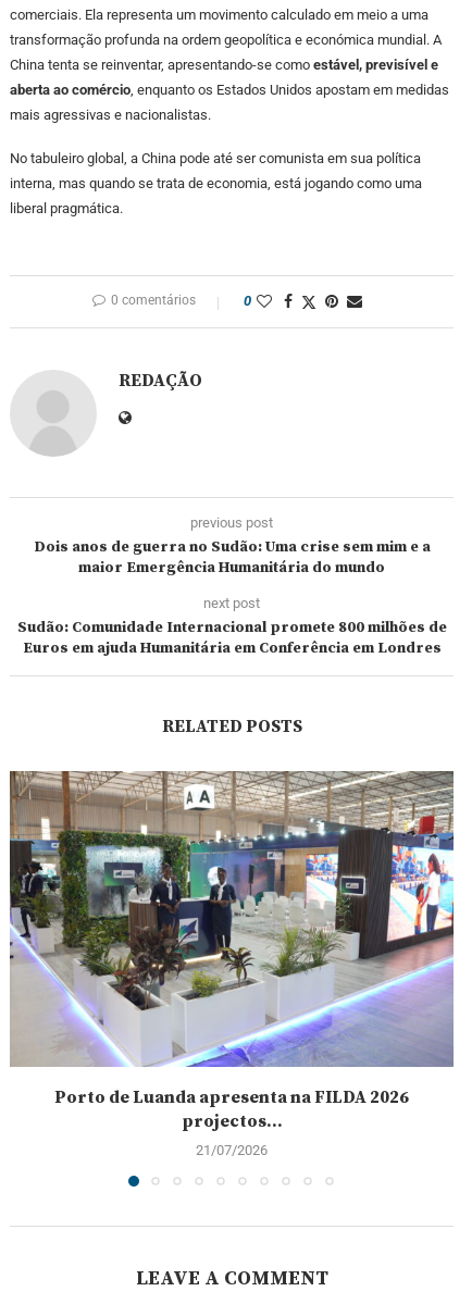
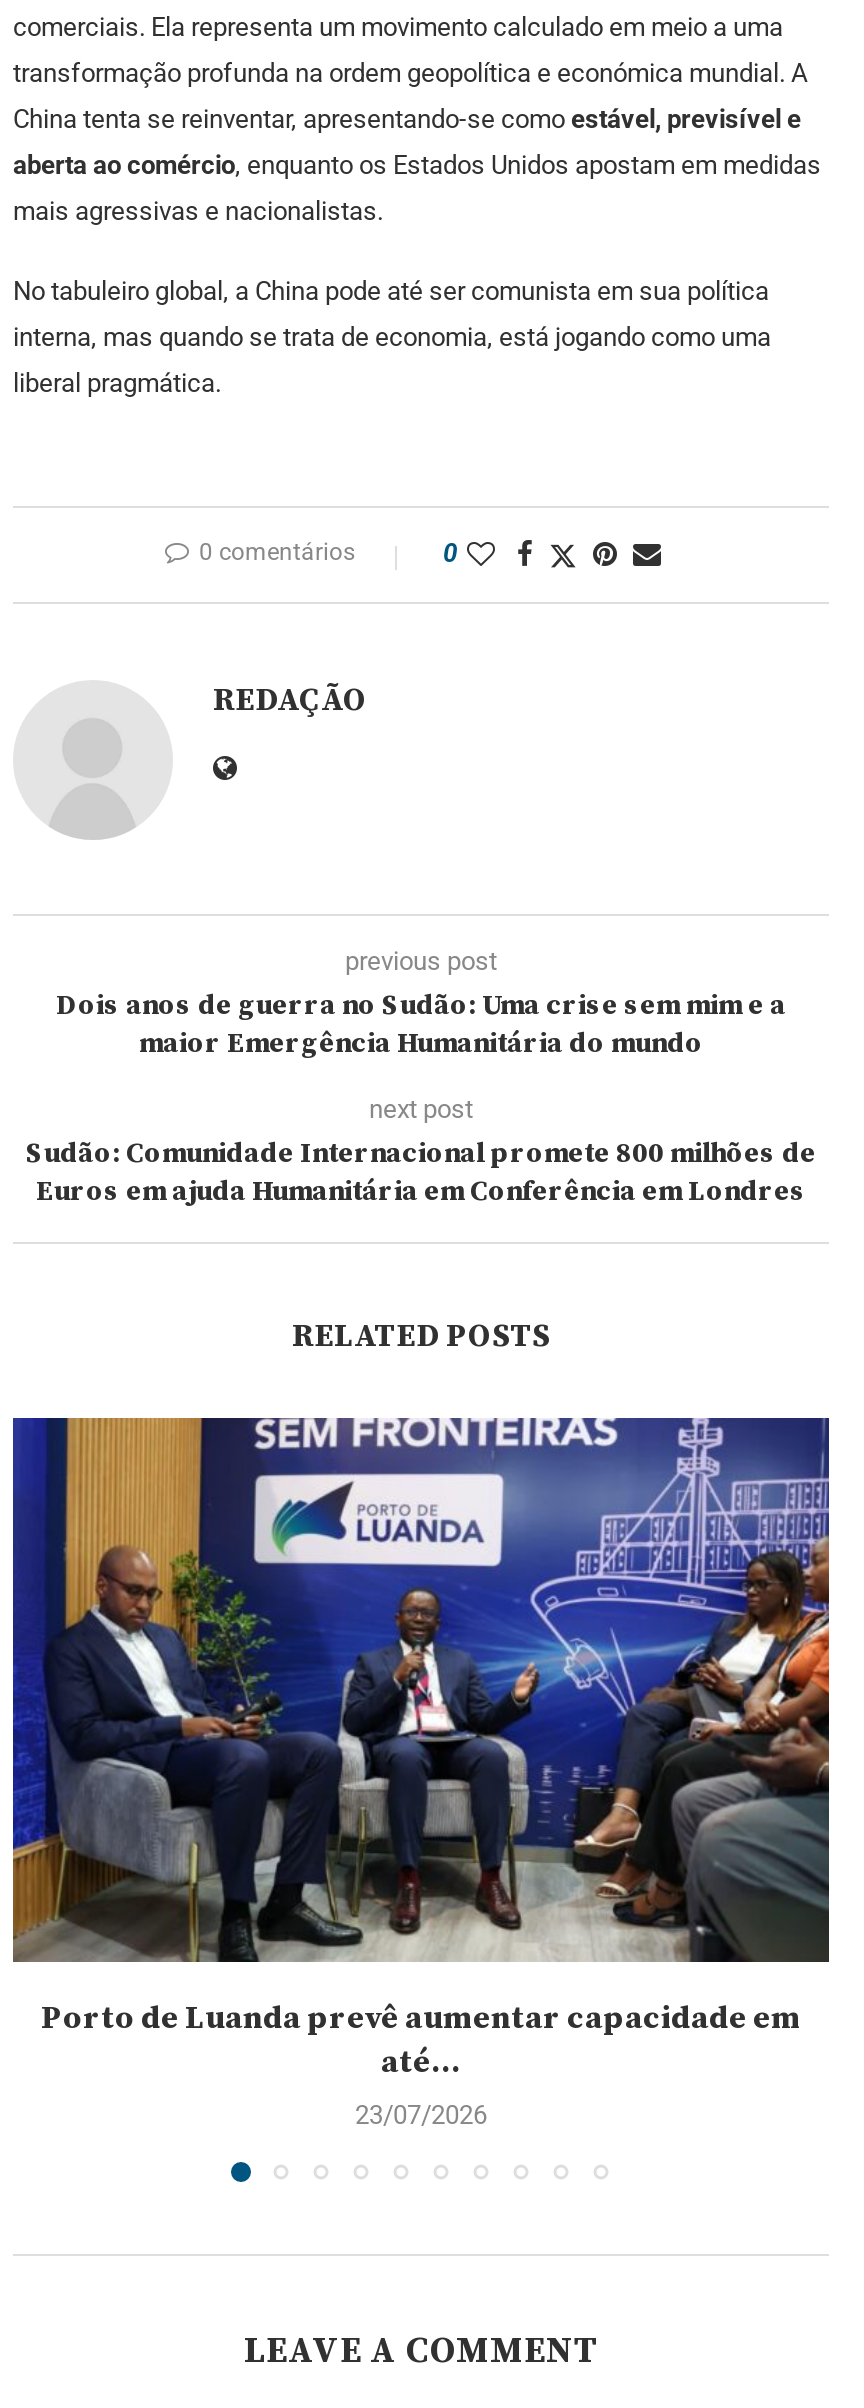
- [image]
- Porto de Luanda apresenta na FILDA 2026
- projectos...
- 21/07/2026
+ [image]
+ Porto de Luanda prevê aumentar capacidade em
+ até...
+ 23/07/2026
